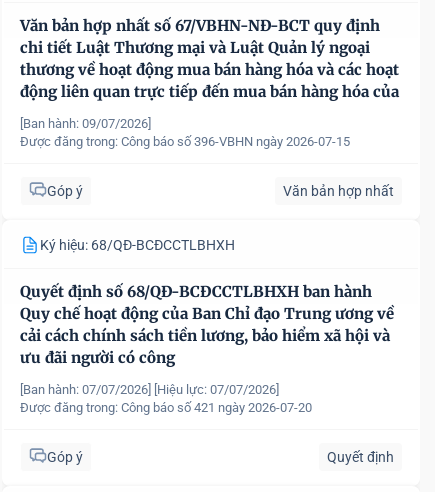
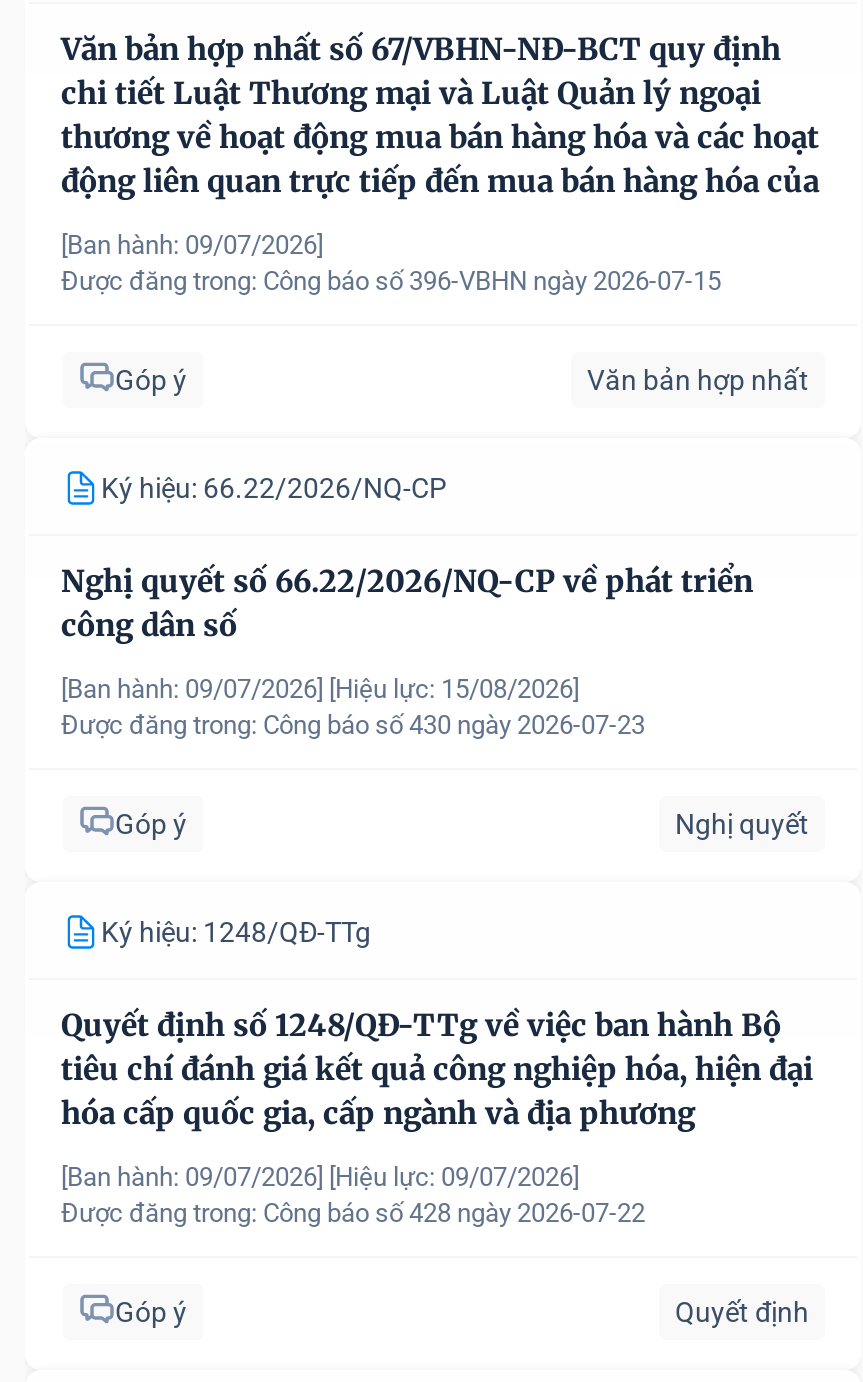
- Ký hiệu: 68/QĐ-BCĐCCTLBHXH
- Quyết định số 68/QĐ-BCĐCCTLBHXH ban hành
- Quy chế hoạt động của Ban Chỉ đạo Trung ương về
- cải cách chính sách tiền lương, bảo hiểm xã hội và
- ưu đãi người có công
- [Ban hành: 07/07/2026] [Hiệu lực: 07/07/2026]
- Được đăng trong: Công báo số 421 ngày 2026-07-20
+ Ký hiệu: 66.22/2026/NQ-CP
+ Nghị quyết số 66.22/2026/NQ-CP về phát triển
+ công dân số
+ [Ban hành: 09/07/2026] [Hiệu lực: 15/08/2026]
+ Được đăng trong: Công báo số 430 ngày 2026-07-23
+ Góp ý
+ Nghị quyết
+ Ký hiệu: 1248/QĐ-TTg
+ Quyết định số 1248/QĐ-TTg về việc ban hành Bộ
+ tiêu chí đánh giá kết quả công nghiệp hóa, hiện đại
+ hóa cấp quốc gia, cấp ngành và địa phương
+ [Ban hành: 09/07/2026] [Hiệu lực: 09/07/2026]
+ Được đăng trong: Công báo số 428 ngày 2026-07-22
